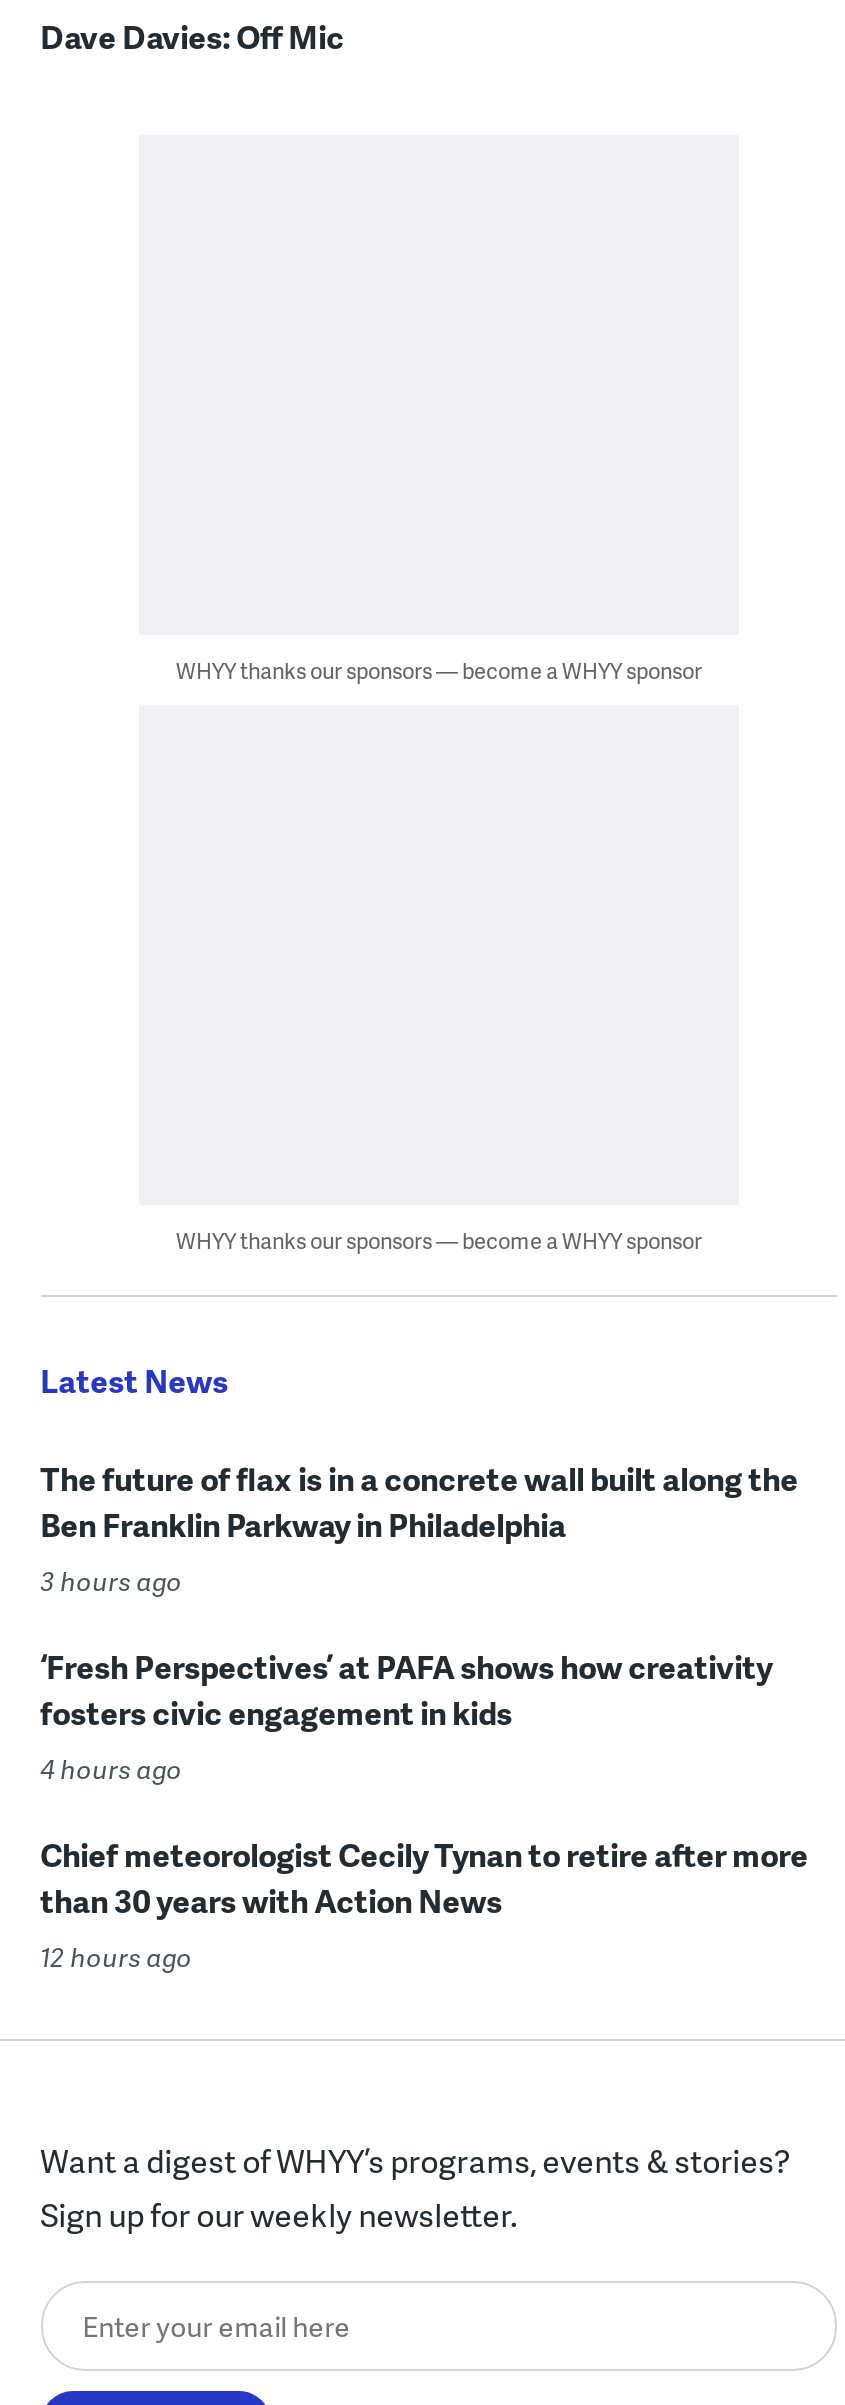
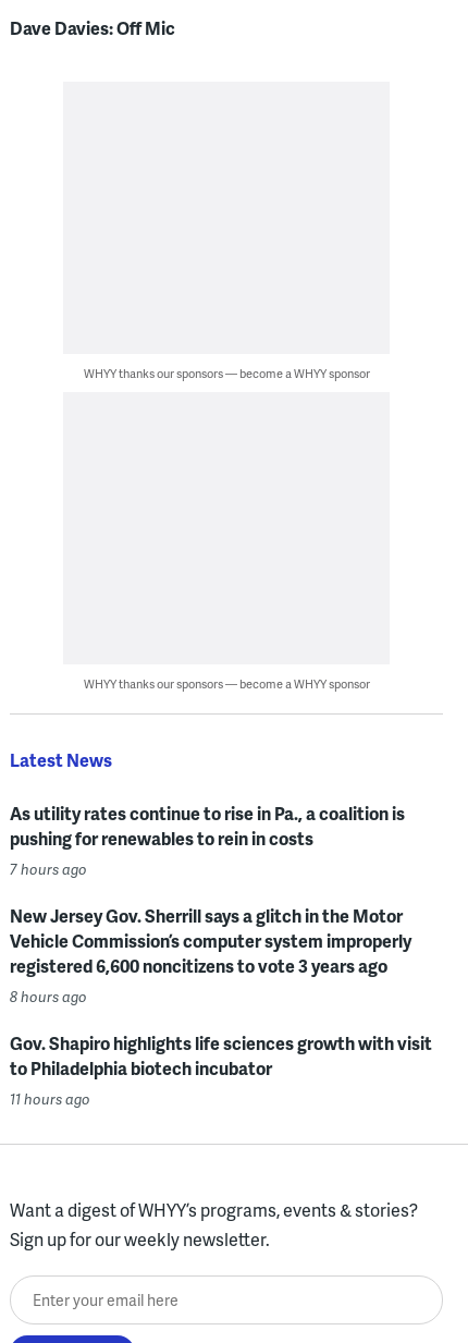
- The future of flax is in a concrete wall built along the
- Ben Franklin Parkway in Philadelphia
- 3 hours ago
+ As utility rates continue to rise in Pa., a coalition is
+ pushing for renewables to rein in costs
+ 7 hours ago

- ‘Fresh Perspectives’ at PAFA shows how creativity
- fosters civic engagement in kids
- 4 hours ago
+ New Jersey Gov. Sherrill says a glitch in the Motor
+ Vehicle Commission’s computer system improperly
+ registered 6,600 noncitizens to vote 3 years ago
+ 8 hours ago

- Chief meteorologist Cecily Tynan to retire after more
- than 30 years with Action News
- 12 hours ago
+ Gov. Shapiro highlights life sciences growth with visit
+ to Philadelphia biotech incubator
+ 11 hours ago
